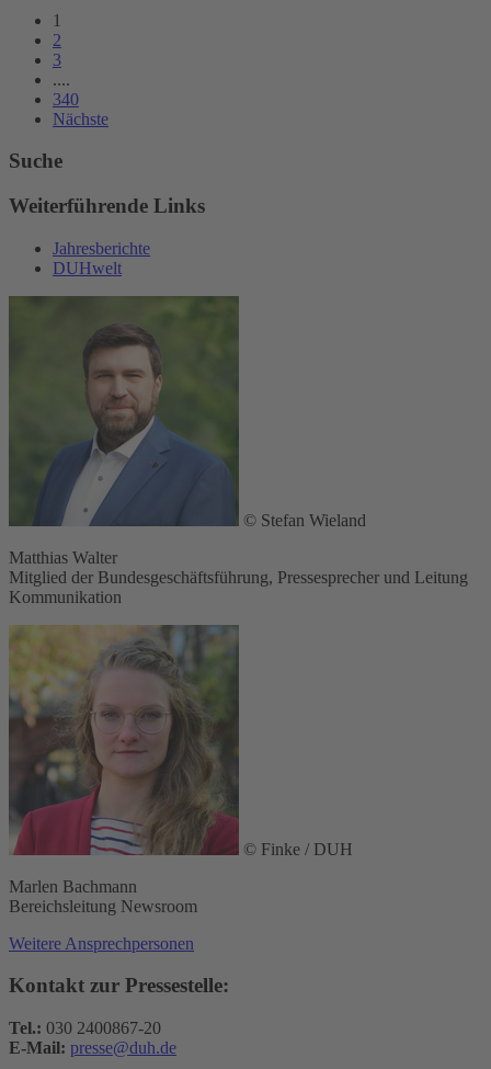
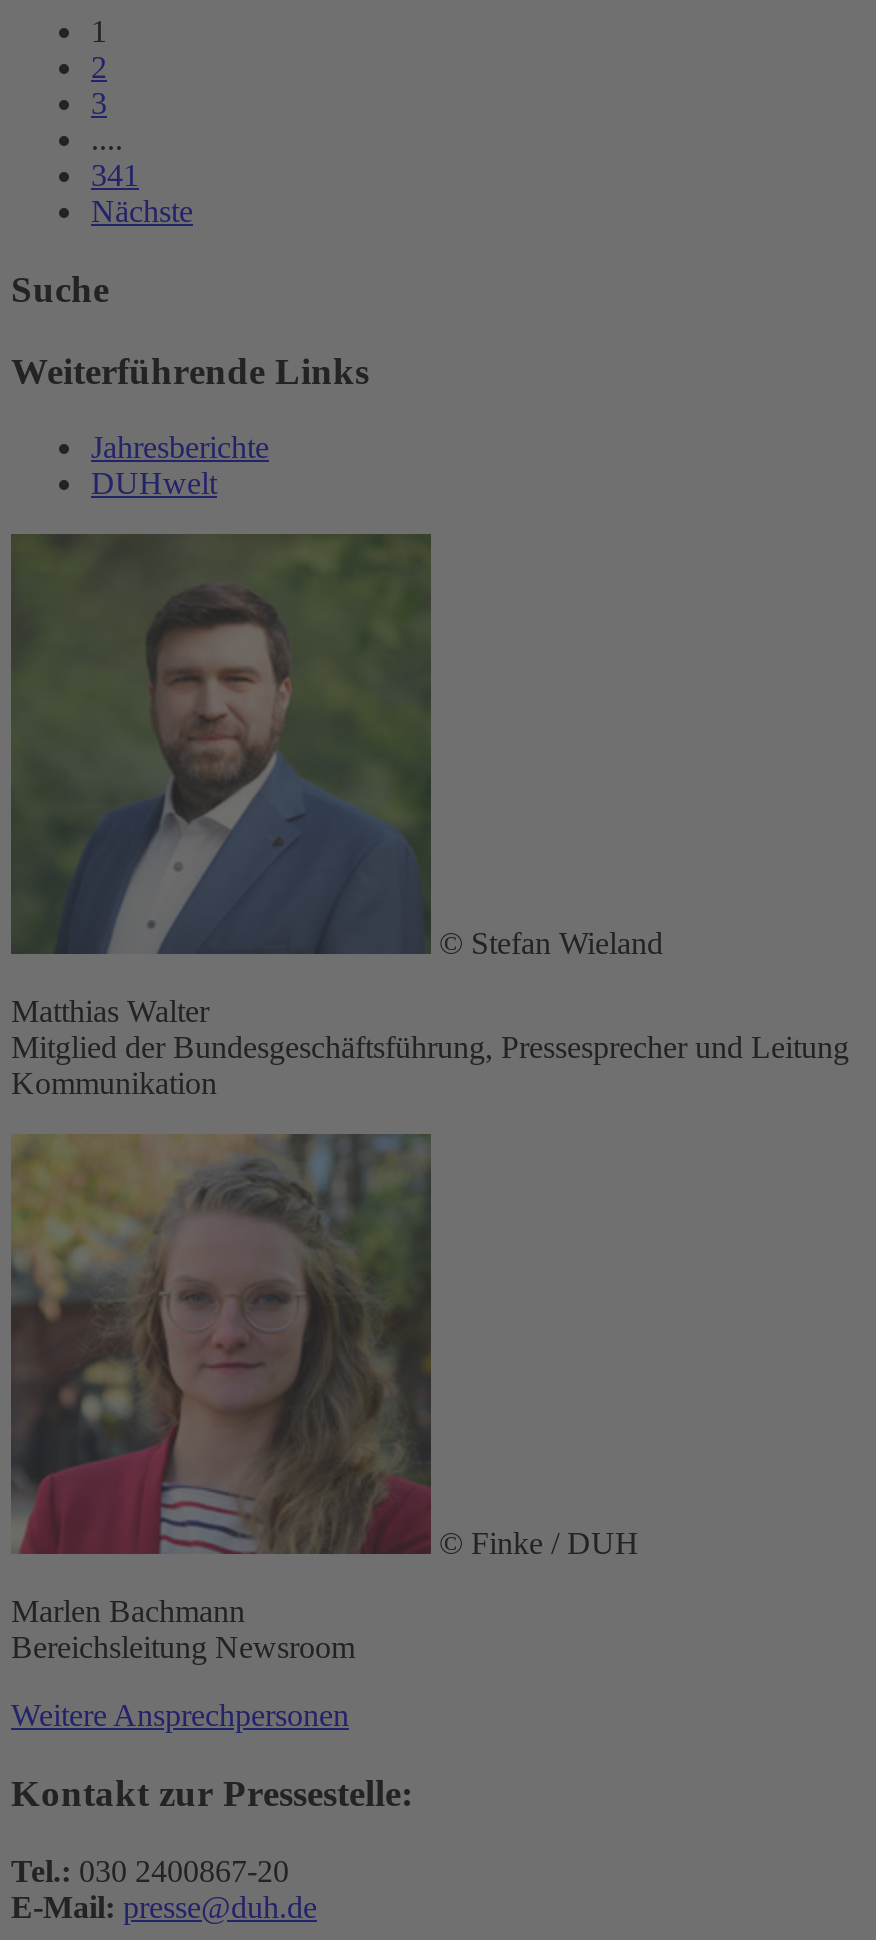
- 340
+ 341
